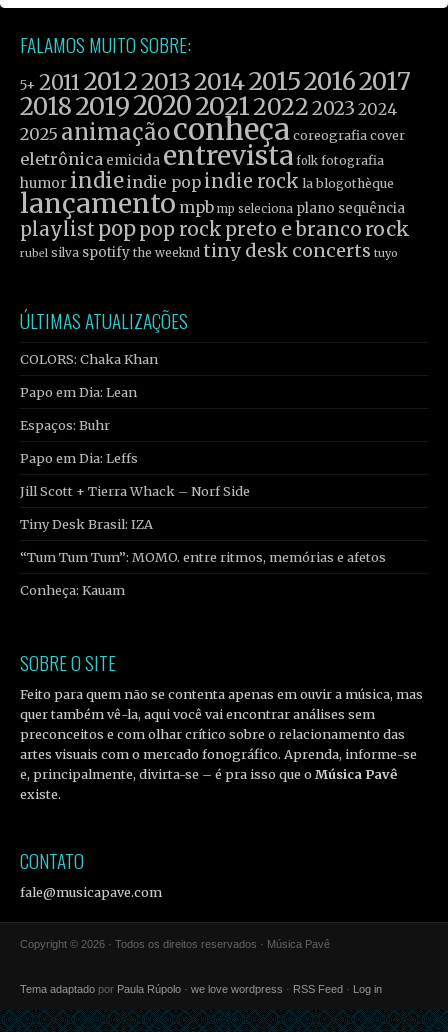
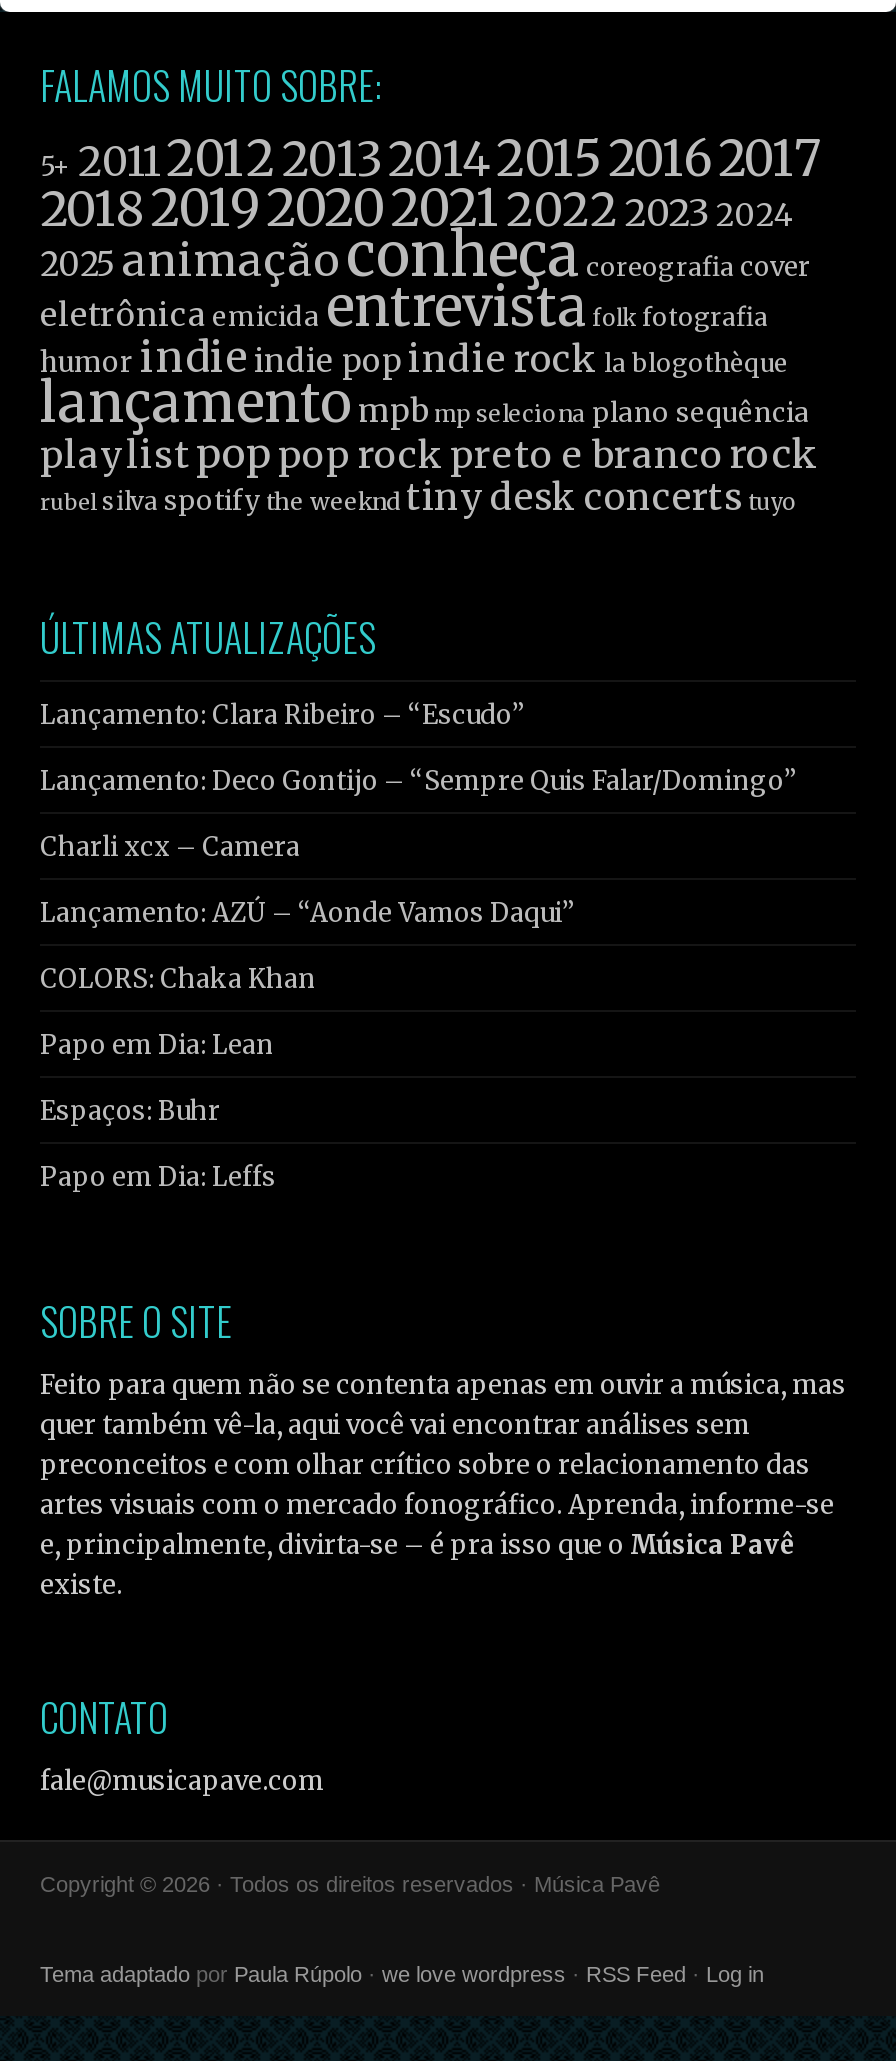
+ Lançamento: Clara Ribeiro – “Escudo”
+ Lançamento: Deco Gontijo – “Sempre Quis Falar/Domingo”
+ Charli xcx – Camera
+ Lançamento: AZÚ – “Aonde Vamos Daqui”

moved down: COLORS: Chaka Khan | Papo em Dia: Lean | Espaços: Buhr | Papo em Dia: Leffs

- Jill Scott + Tierra Whack – Norf Side
- Tiny Desk Brasil: IZA
- “Tum Tum Tum”: MOMO. entre ritmos, memórias e afetos
- Conheça: Kauam
